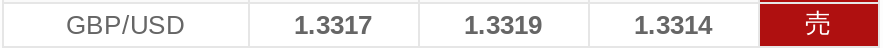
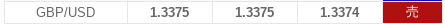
- 1.3317
+ 1.3375

- 1.3319
+ 1.3375

- 1.3314
+ 1.3374
